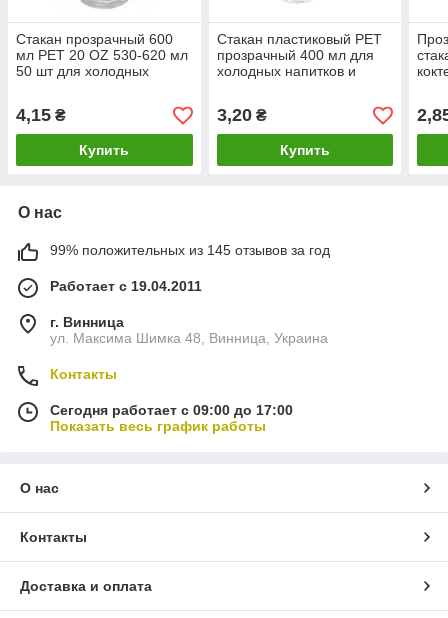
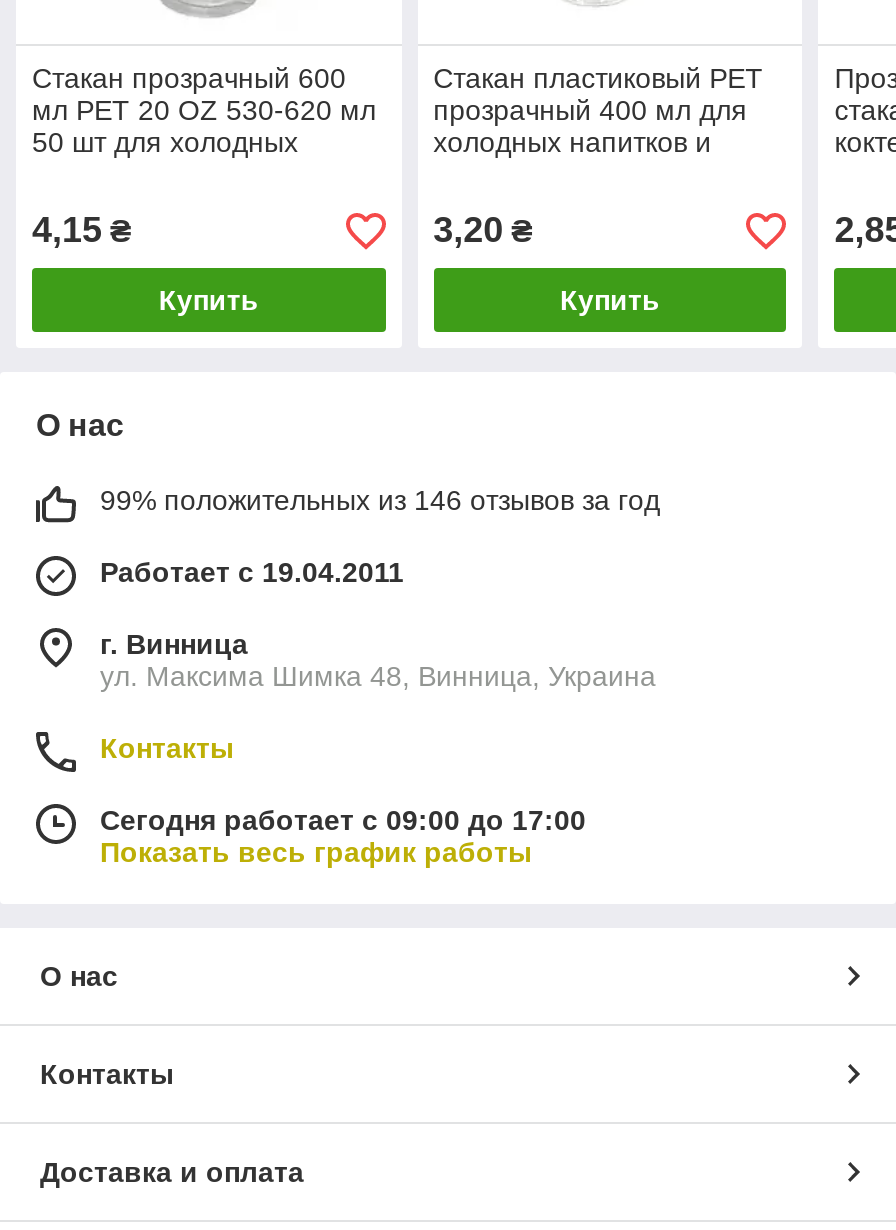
- 99% положительных из 145 отзывов за год
+ 99% положительных из 146 отзывов за год
